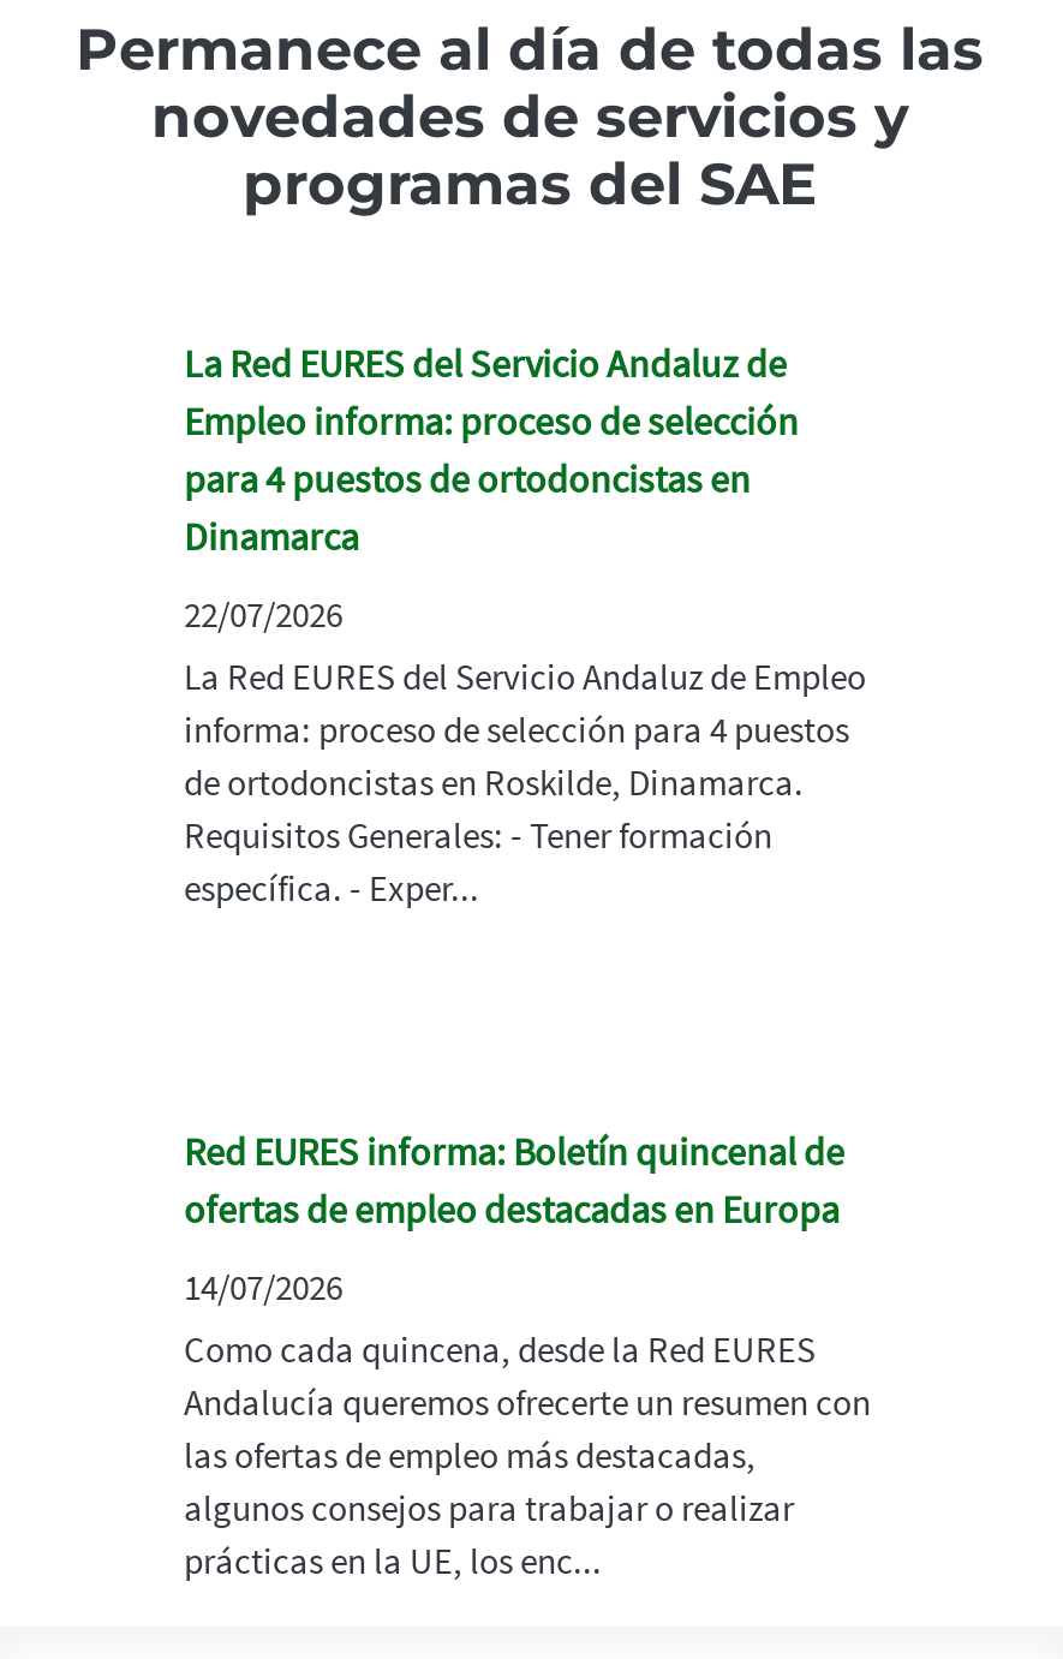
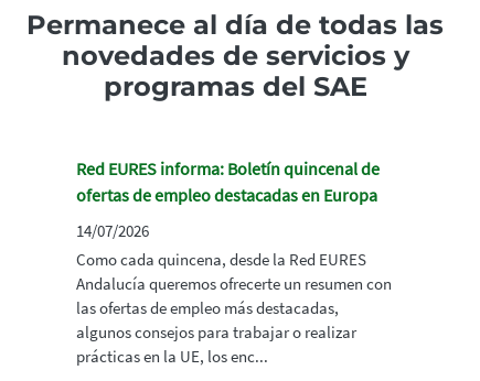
- La Red EURES del Servicio Andaluz de
- Empleo informa: proceso de selección
- para 4 puestos de ortodoncistas en
- Dinamarca
- 22/07/2026
- La Red EURES del Servicio Andaluz de Empleo
- informa: proceso de selección para 4 puestos
- de ortodoncistas en Roskilde, Dinamarca.
- Requisitos Generales: - Tener formación
- específica. - Exper...
